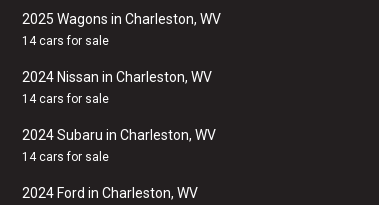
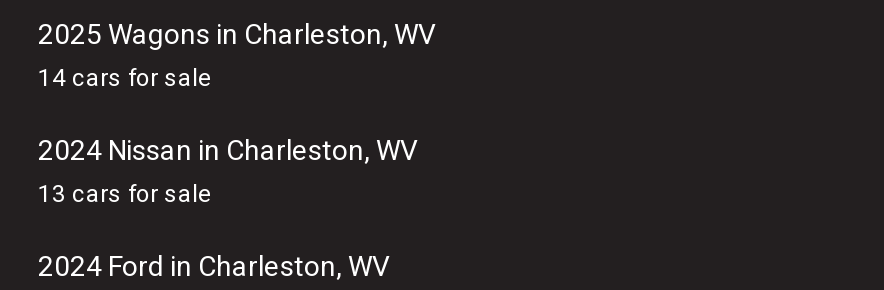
- 14 cars for sale
- 2024 Subaru in Charleston, WV
- 14 cars for sale
+ 13 cars for sale
